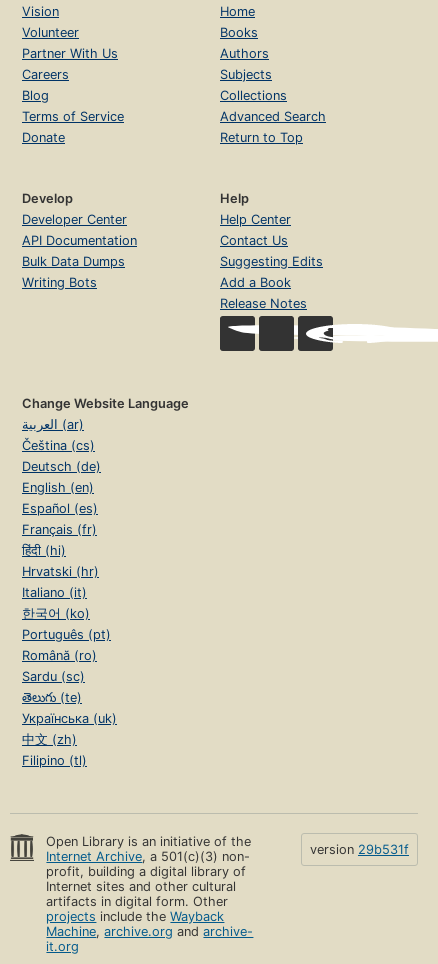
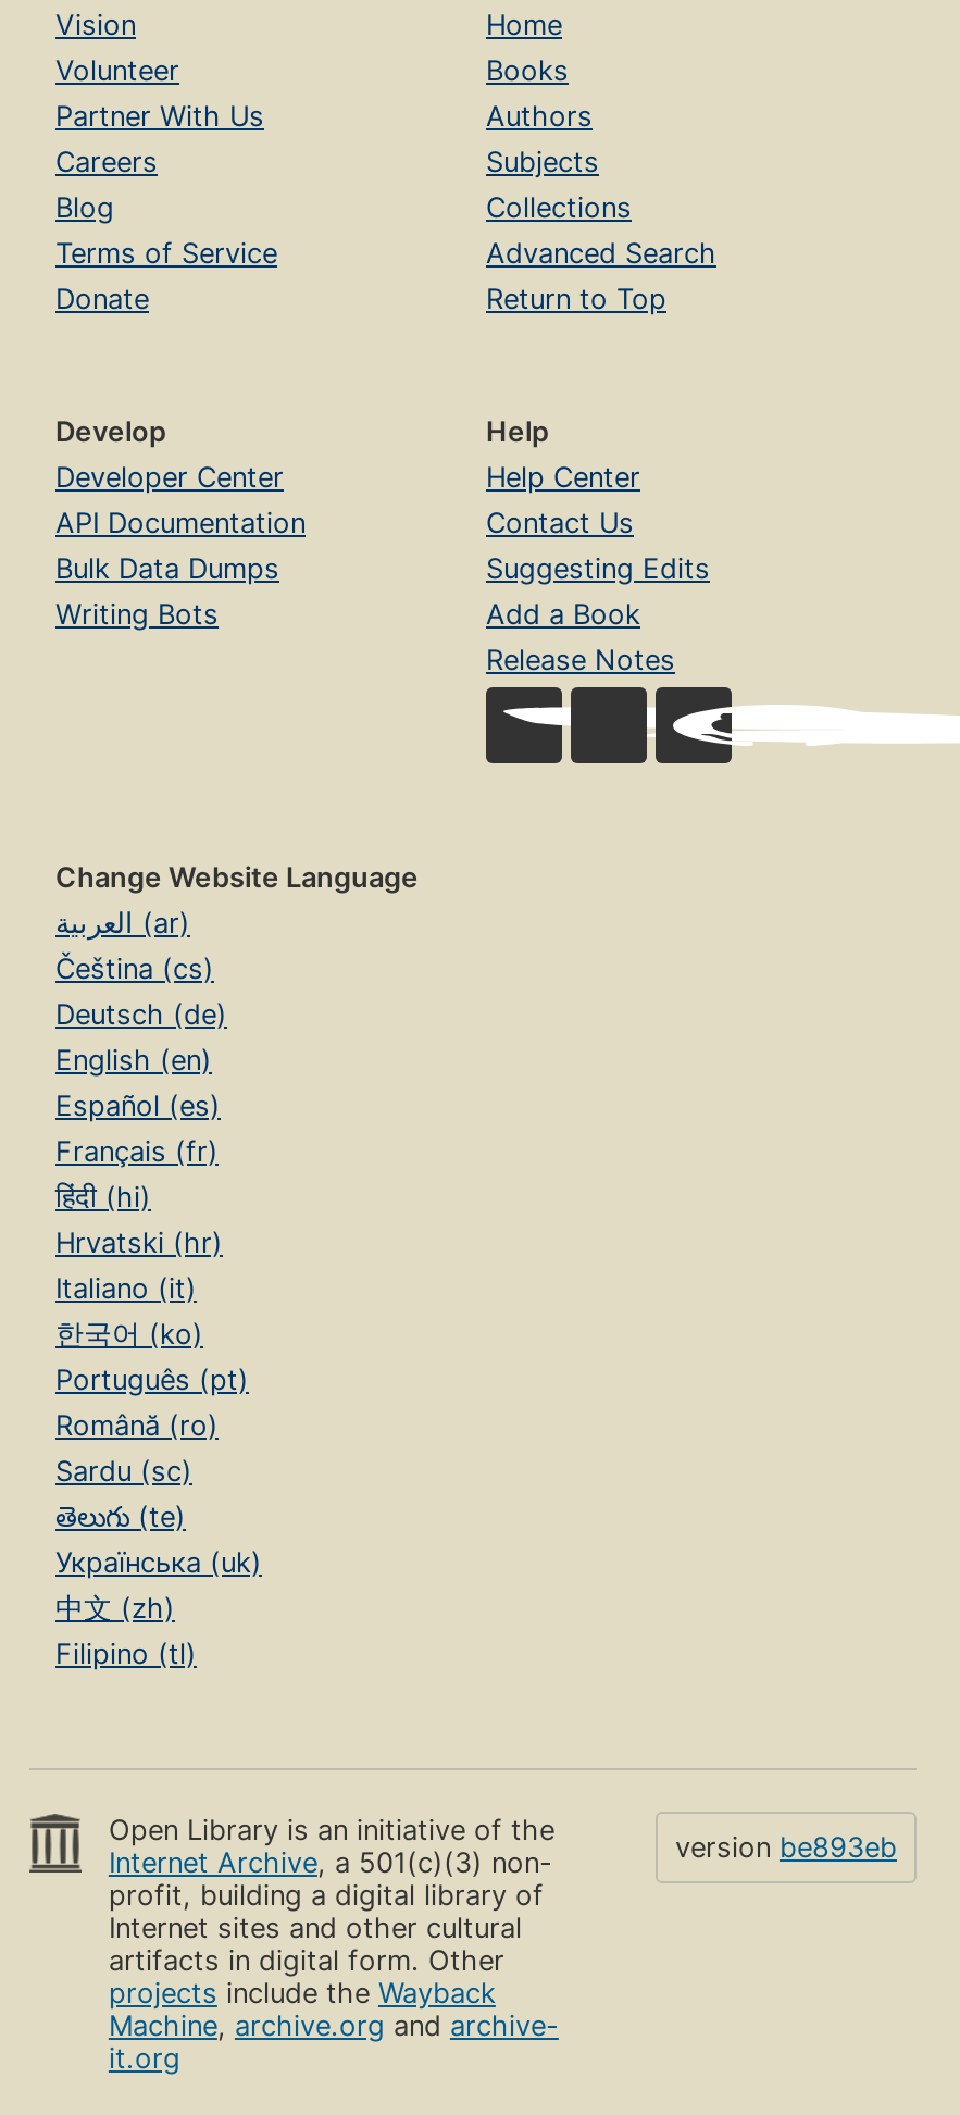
- version 29b531f
+ version be893eb
